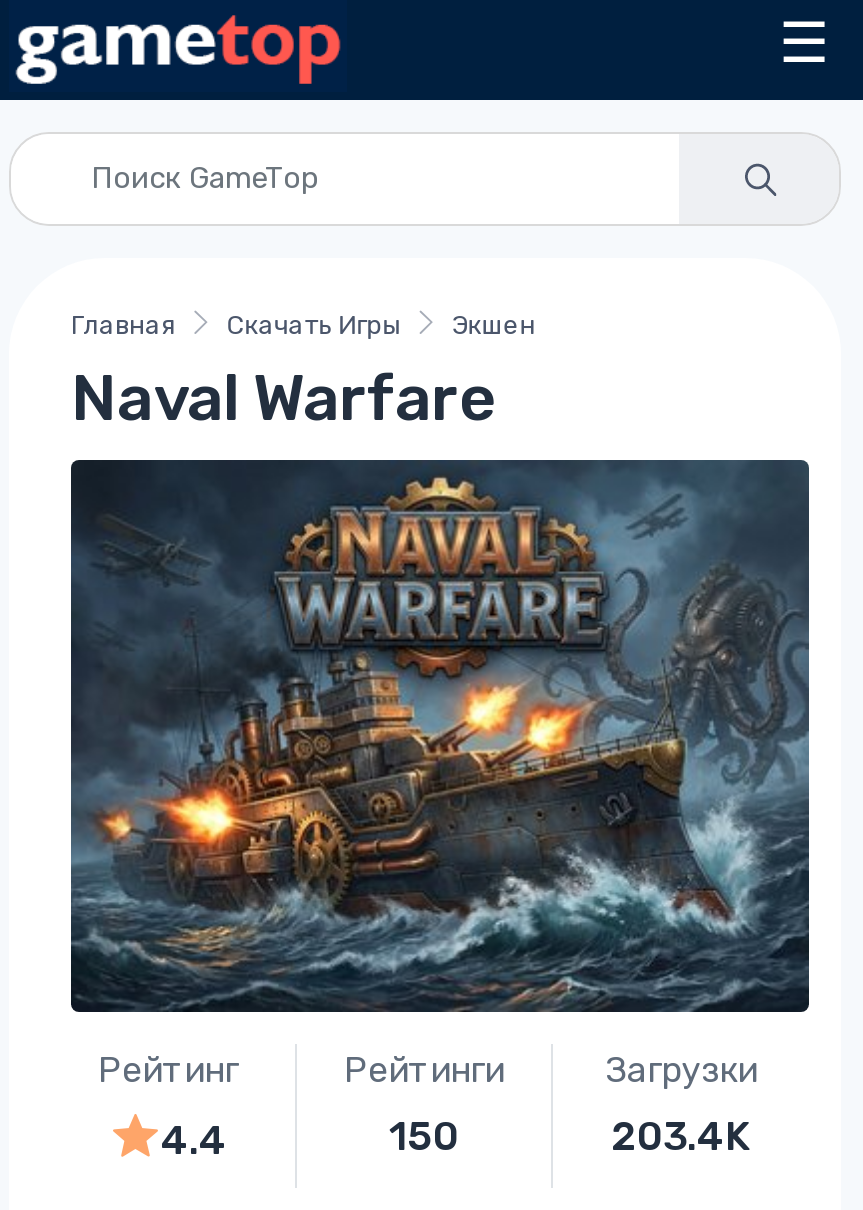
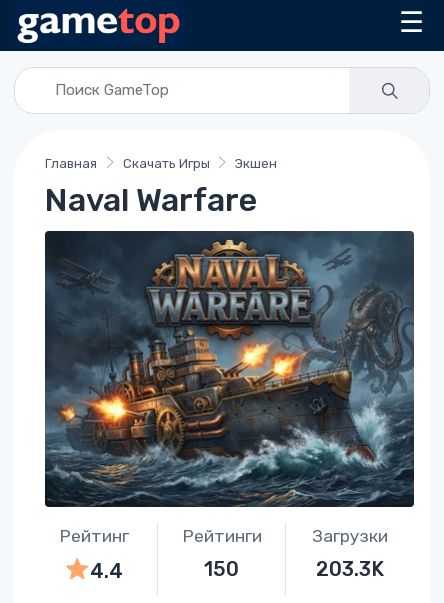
- 203.4K
+ 203.3K
